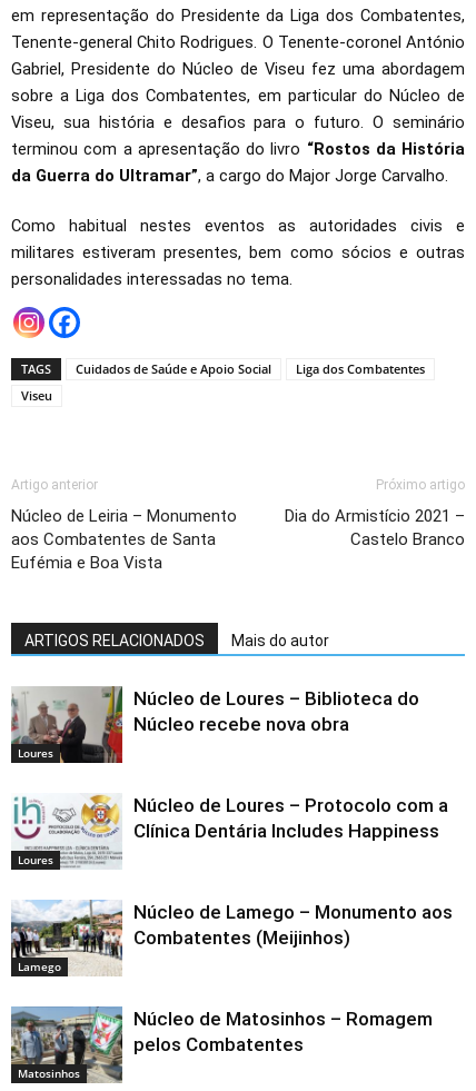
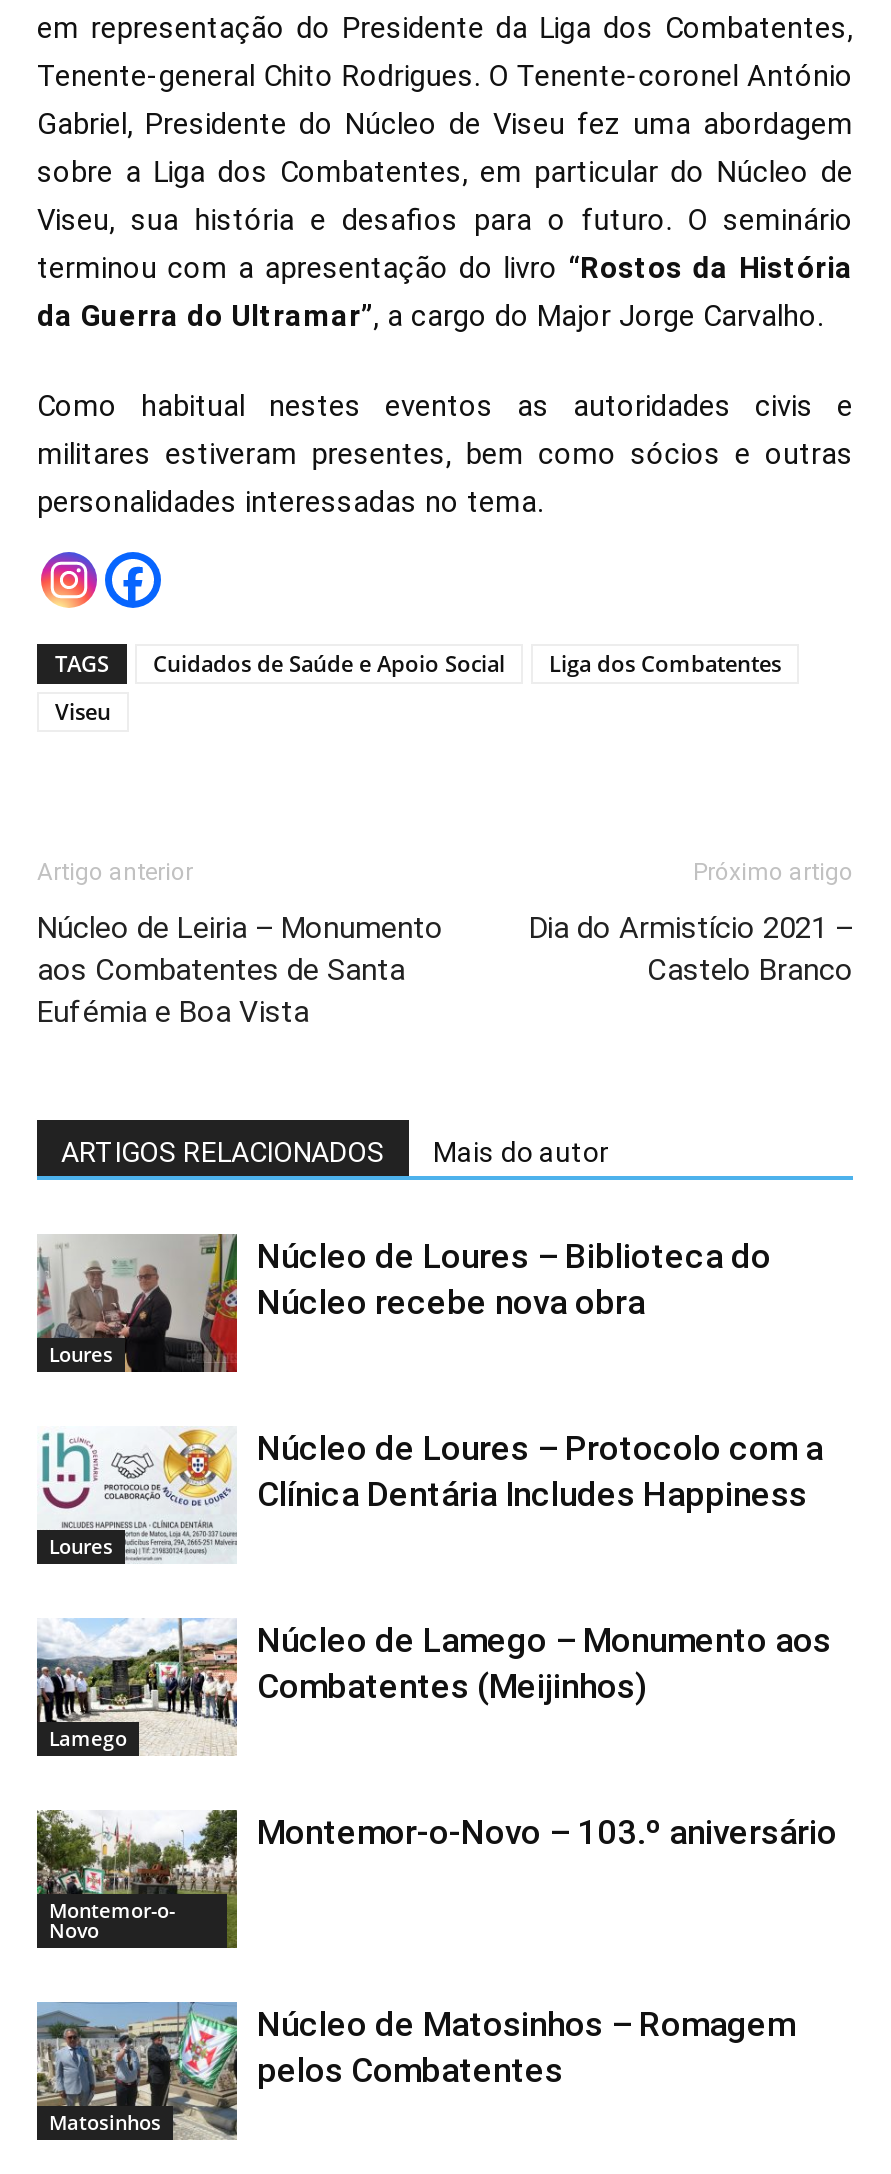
+ [image]
+ Montemor-o-
+ Novo

+ Montemor-o-Novo – 103.º aniversário
